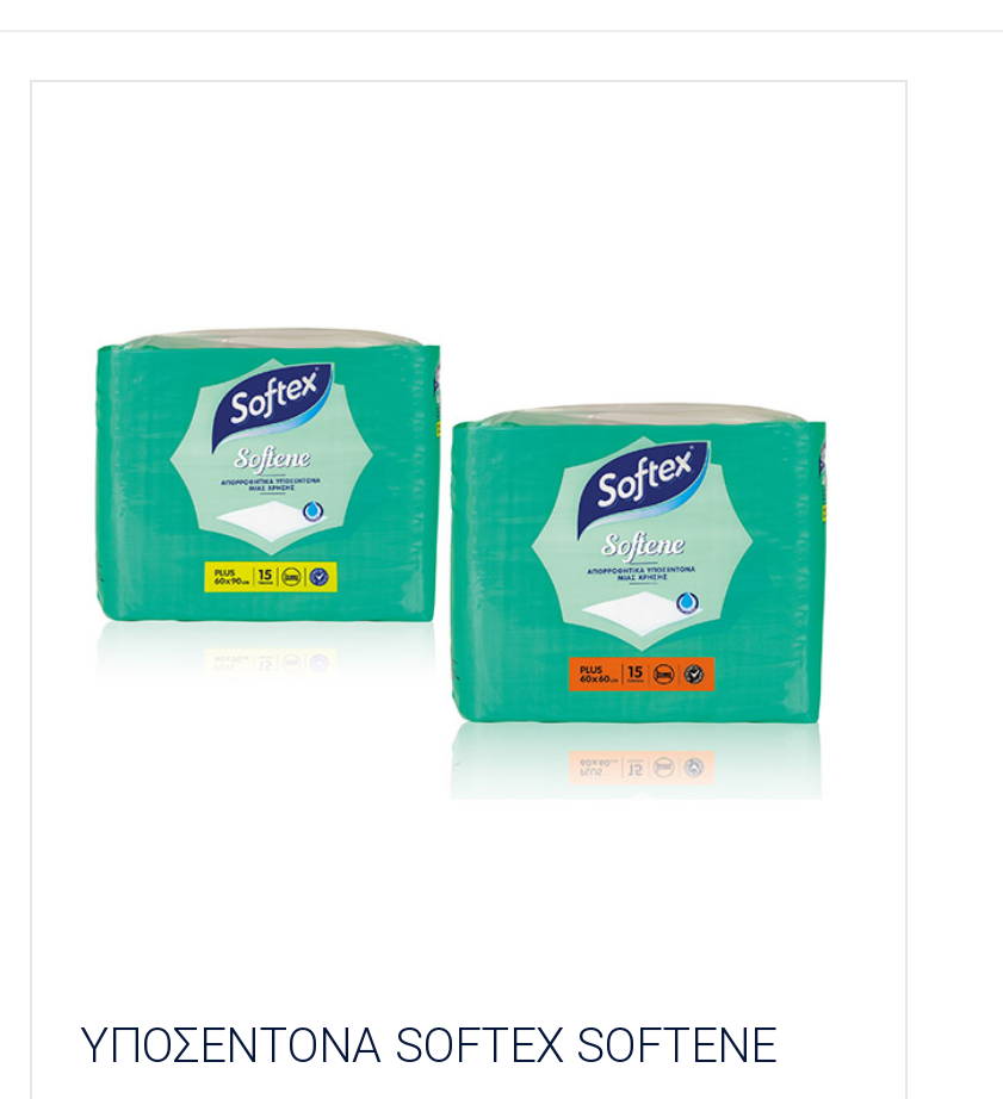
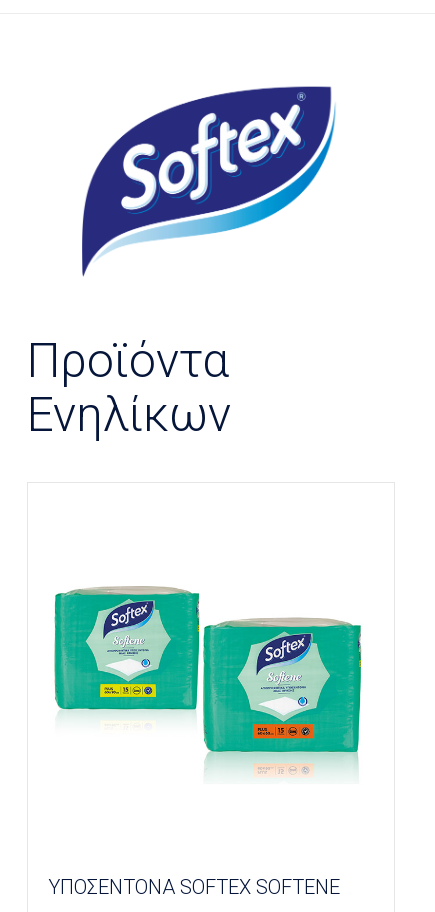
+ Προϊόντα
+ Ενηλίκων

+ [image]
